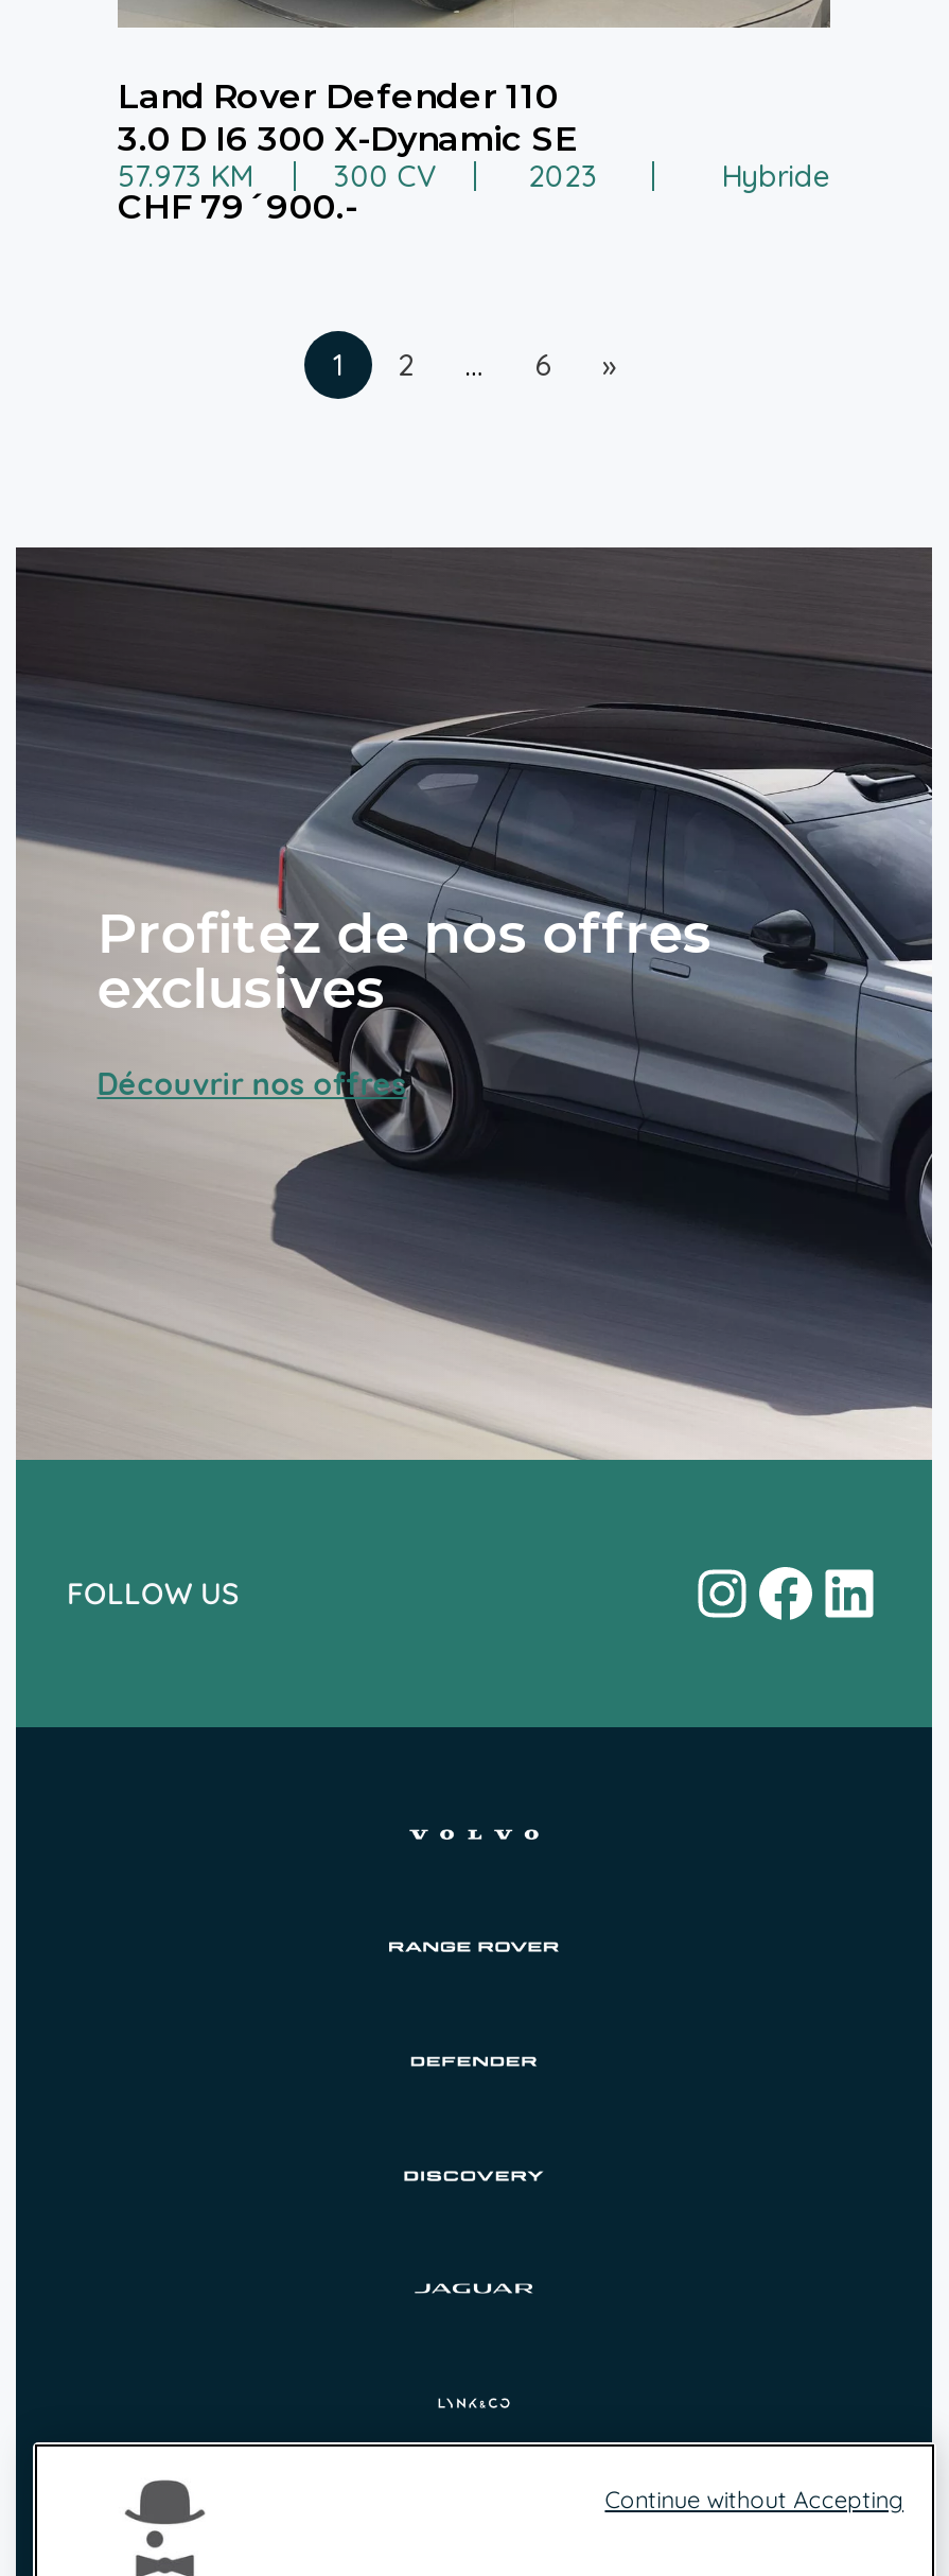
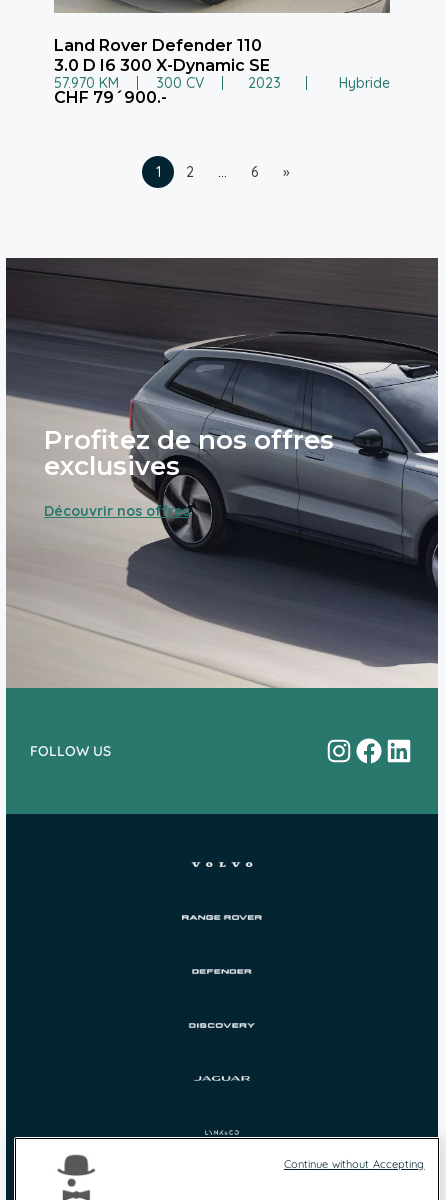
- 57.973 KM
+ 57.970 KM
